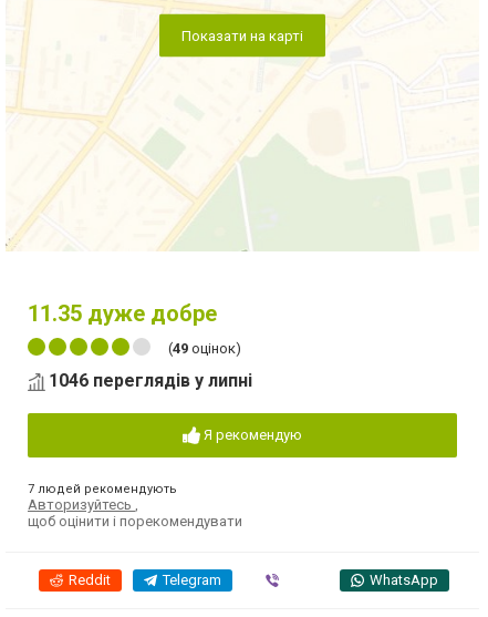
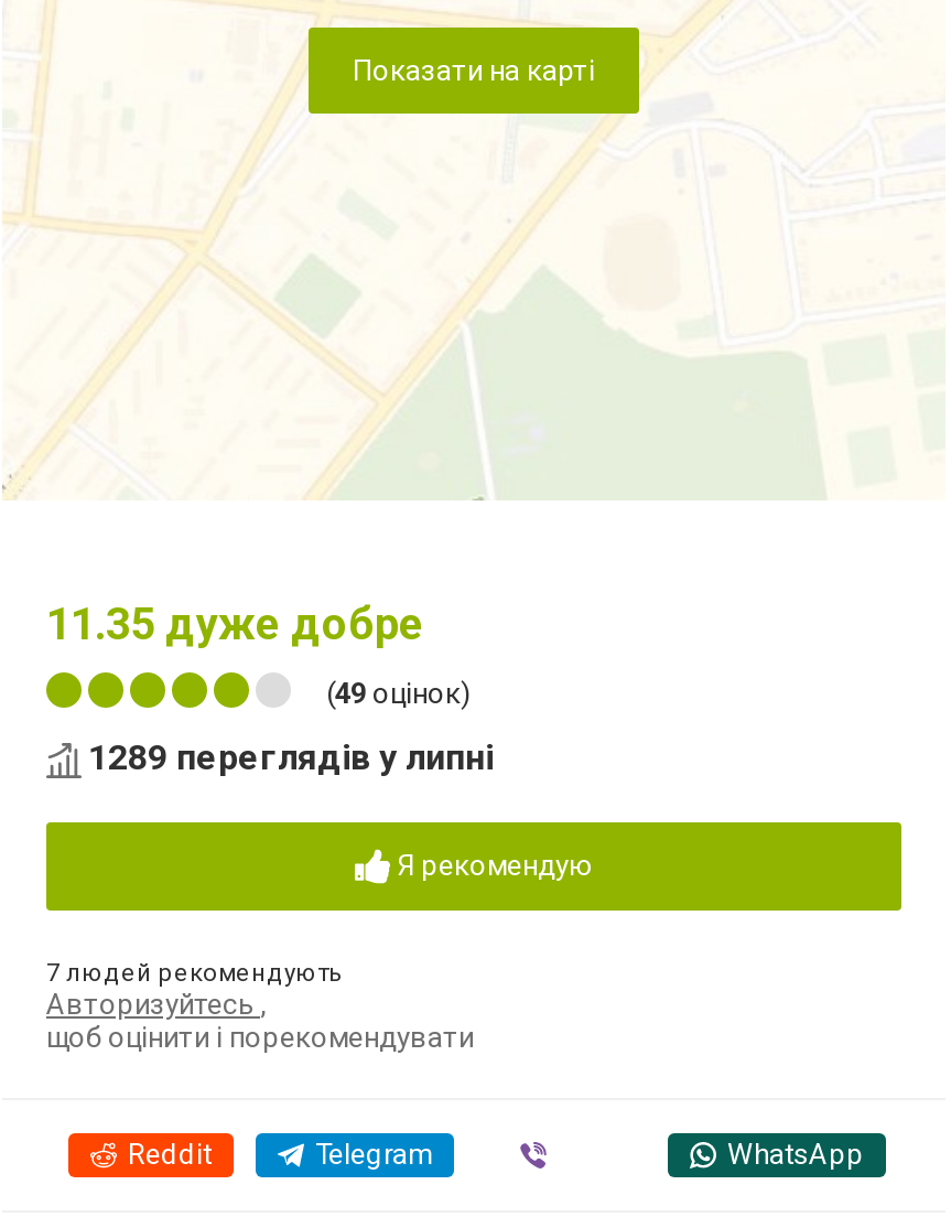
- 1046 переглядів у липні
+ 1289 переглядів у липні
